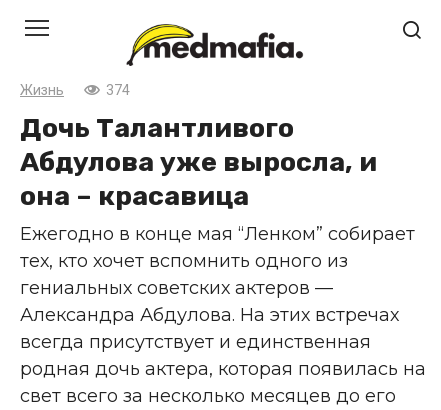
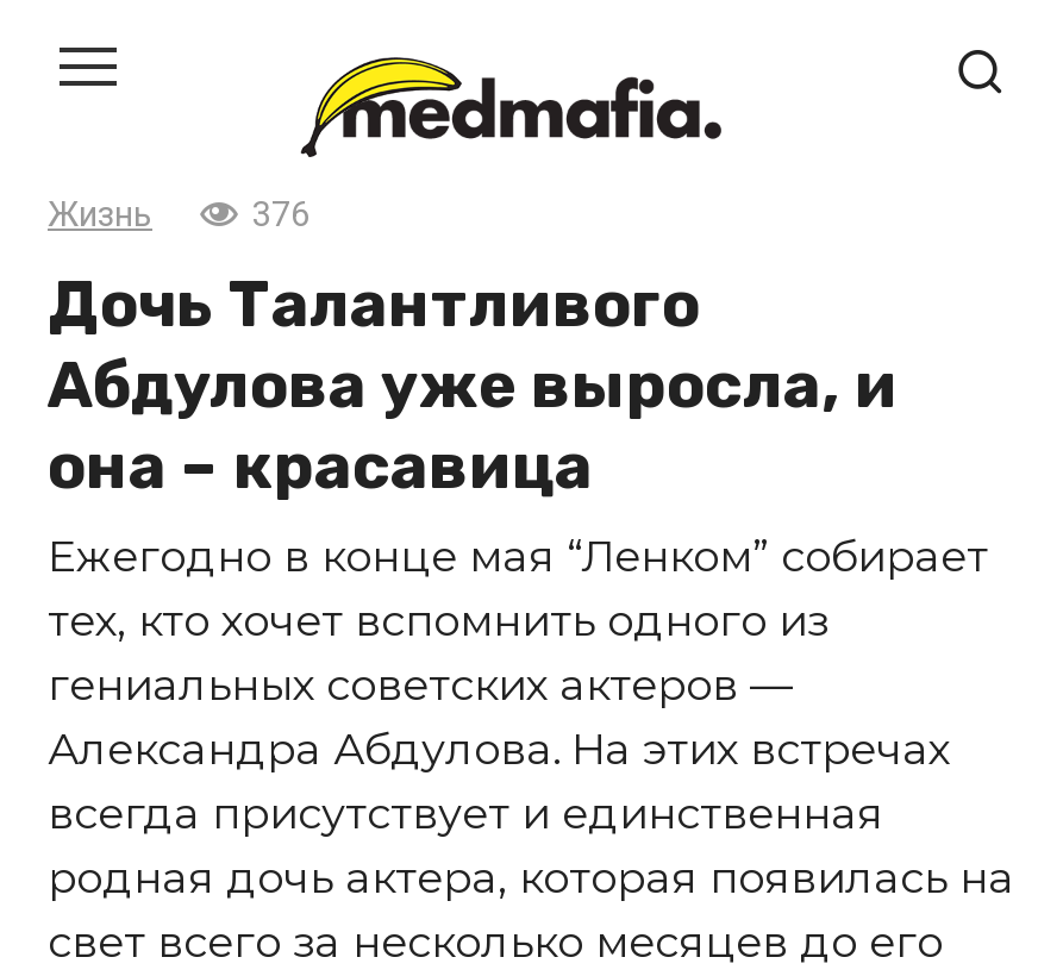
- 374
+ 376
